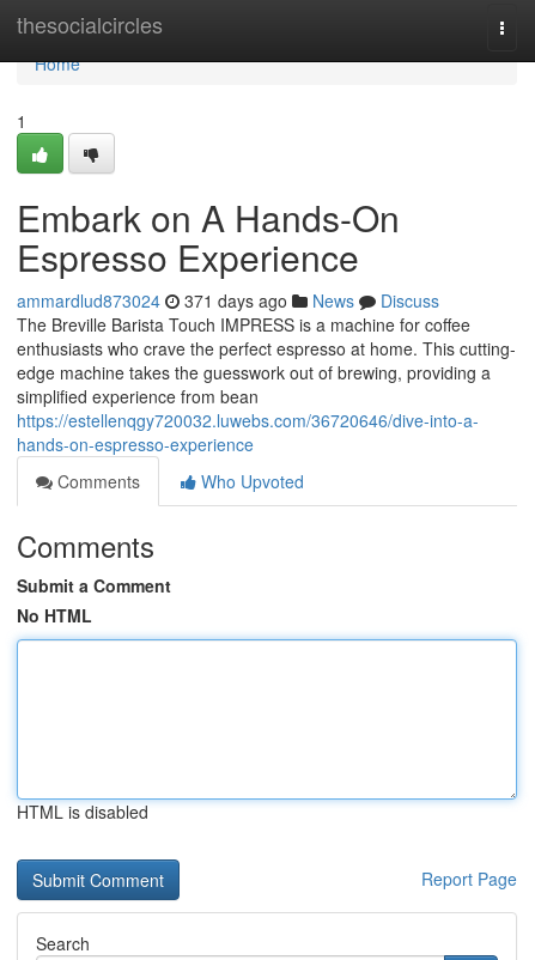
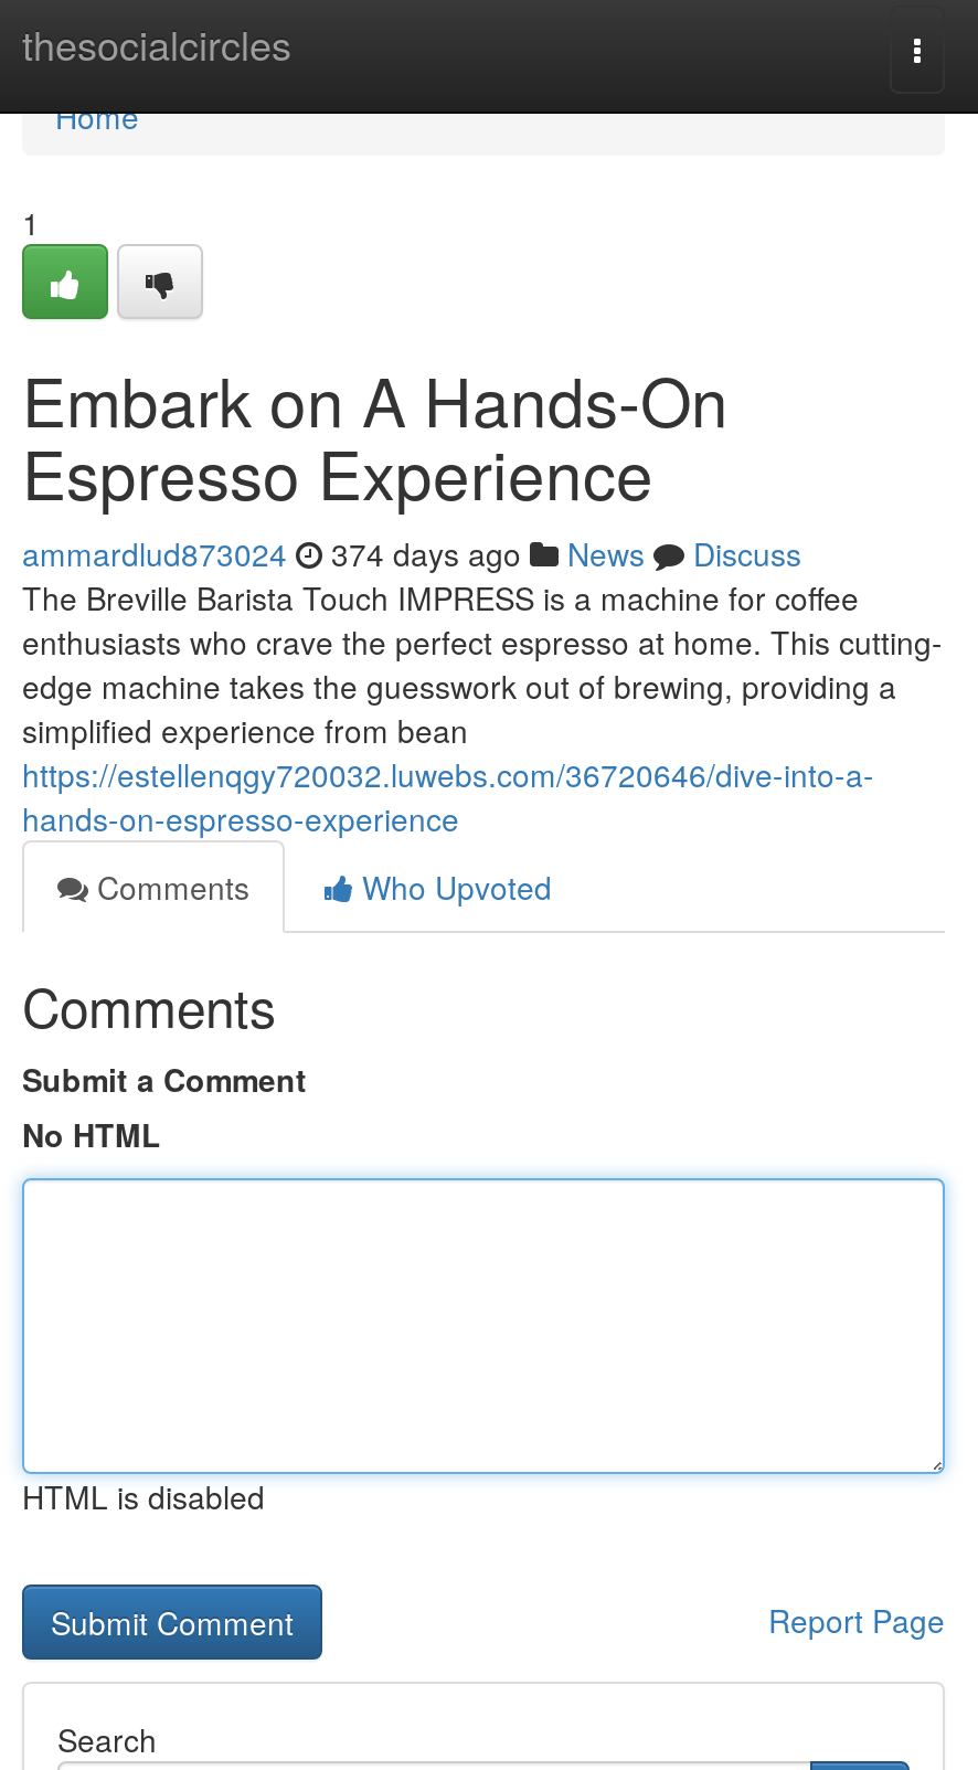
- ammardlud873024 371 days ago News Discuss
+ ammardlud873024 374 days ago News Discuss
